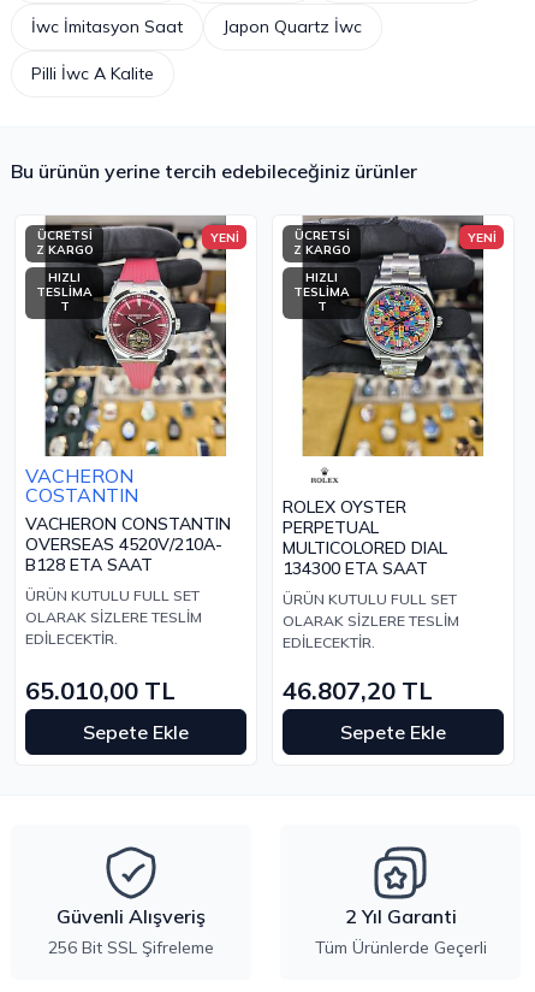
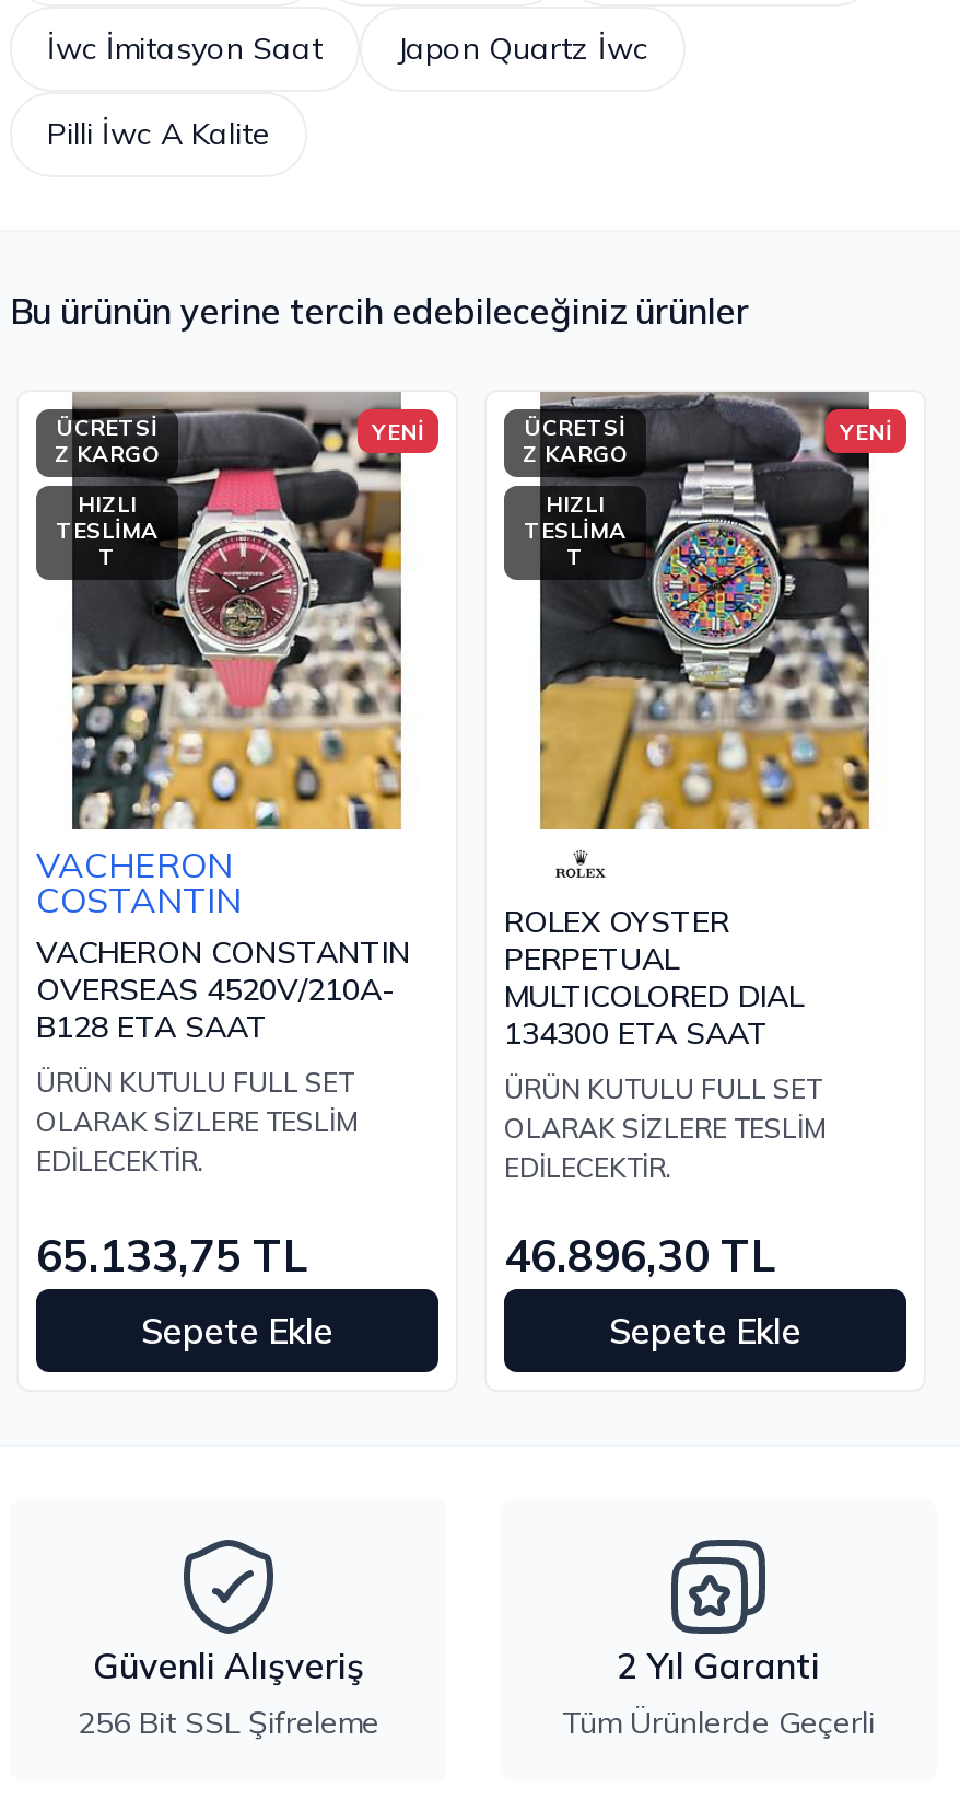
- 65.010,00 TL
+ 65.133,75 TL

- 46.807,20 TL
+ 46.896,30 TL
